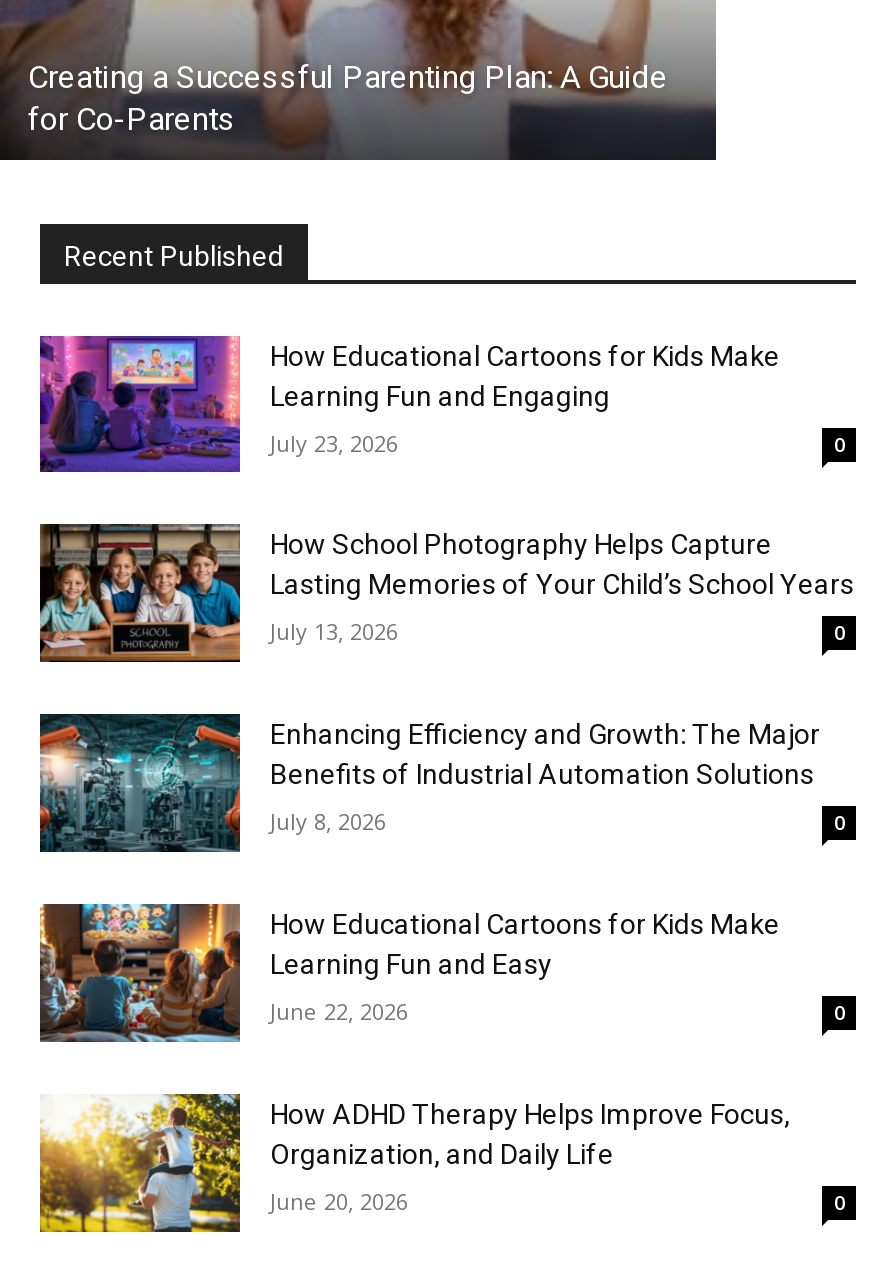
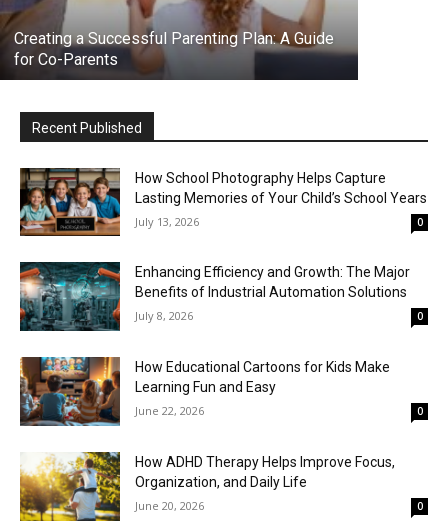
- [image]
- How Educational Cartoons for Kids Make
- Learning Fun and Engaging
- July 23, 2026
- 0
